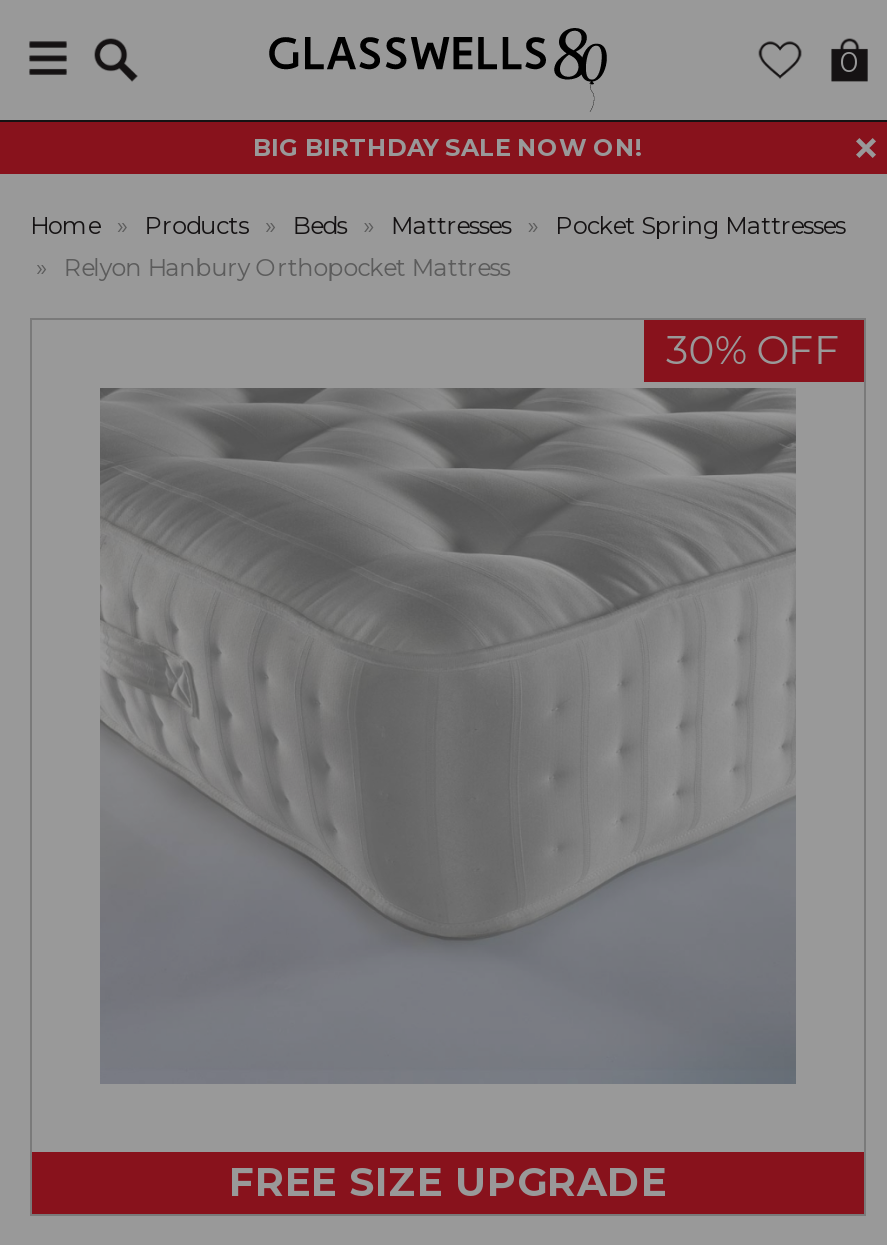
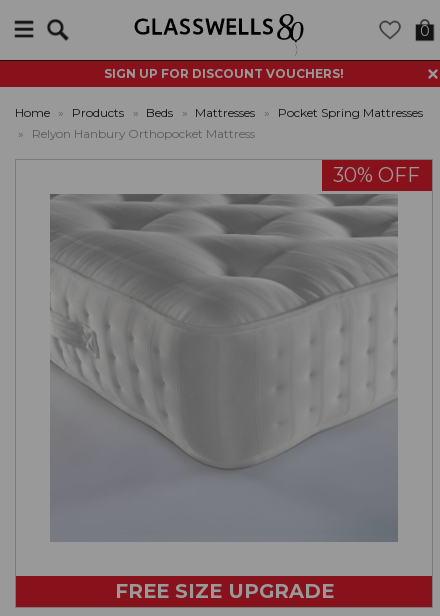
- BIG BIRTHDAY SALE NOW ON!
+ SIGN UP FOR DISCOUNT VOUCHERS!
